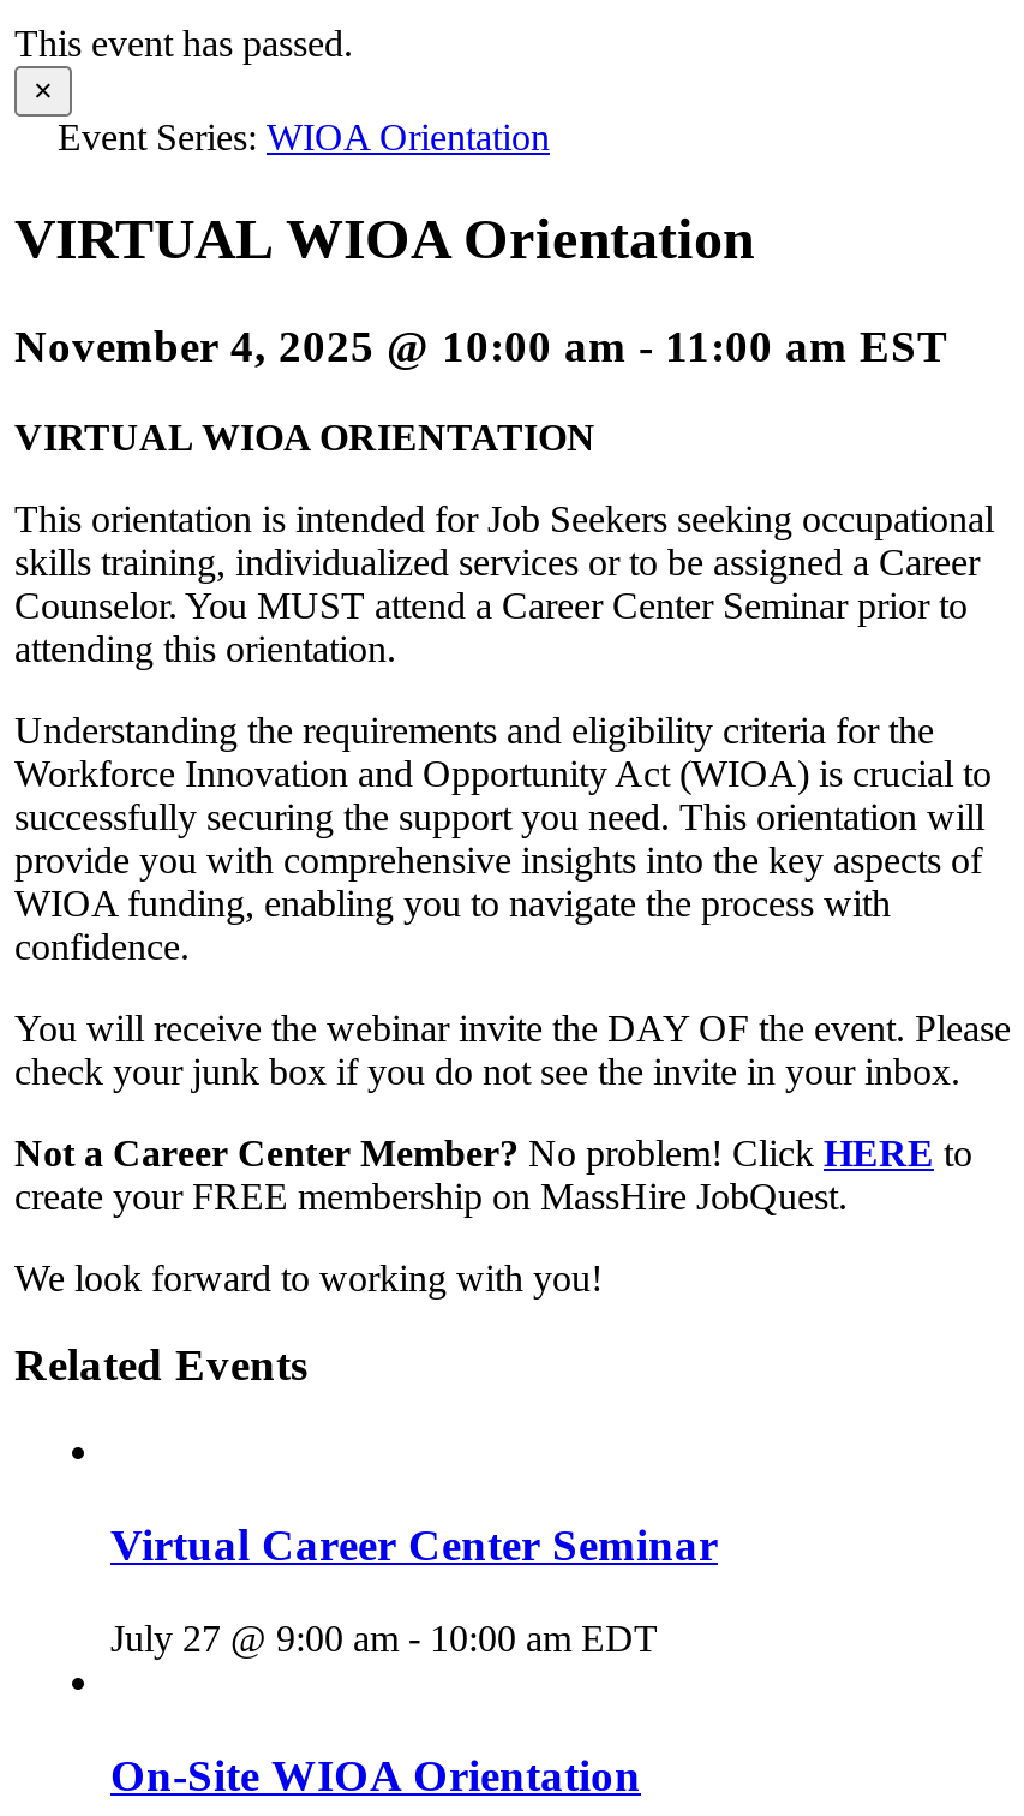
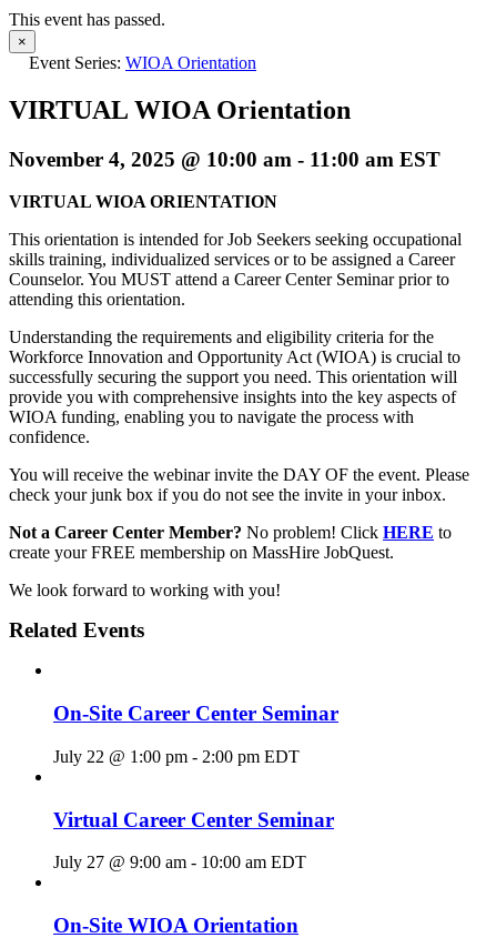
+ On-Site Career Center Seminar
+ July 22 @ 1:00 pm - 2:00 pm EDT
